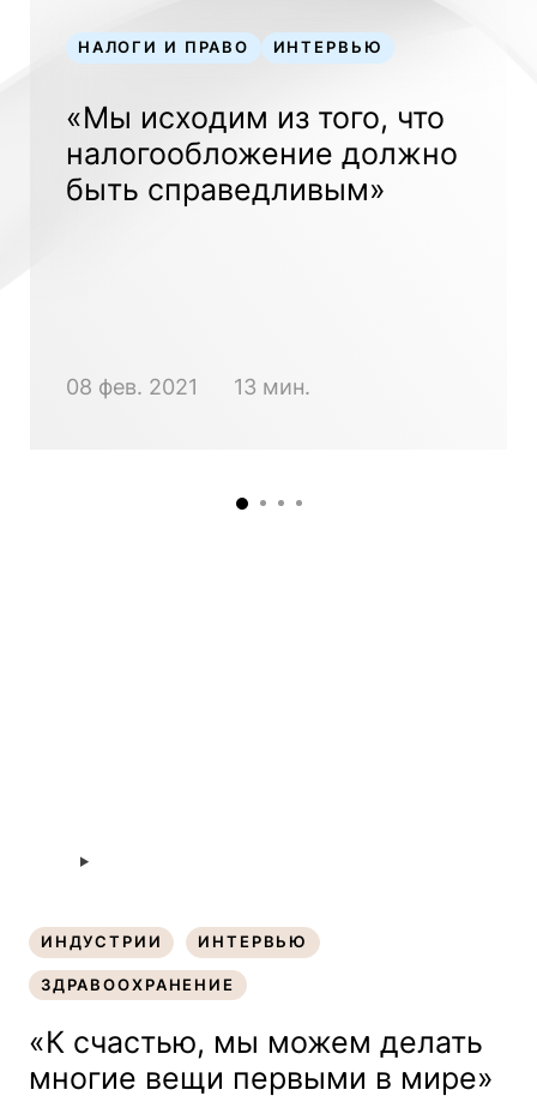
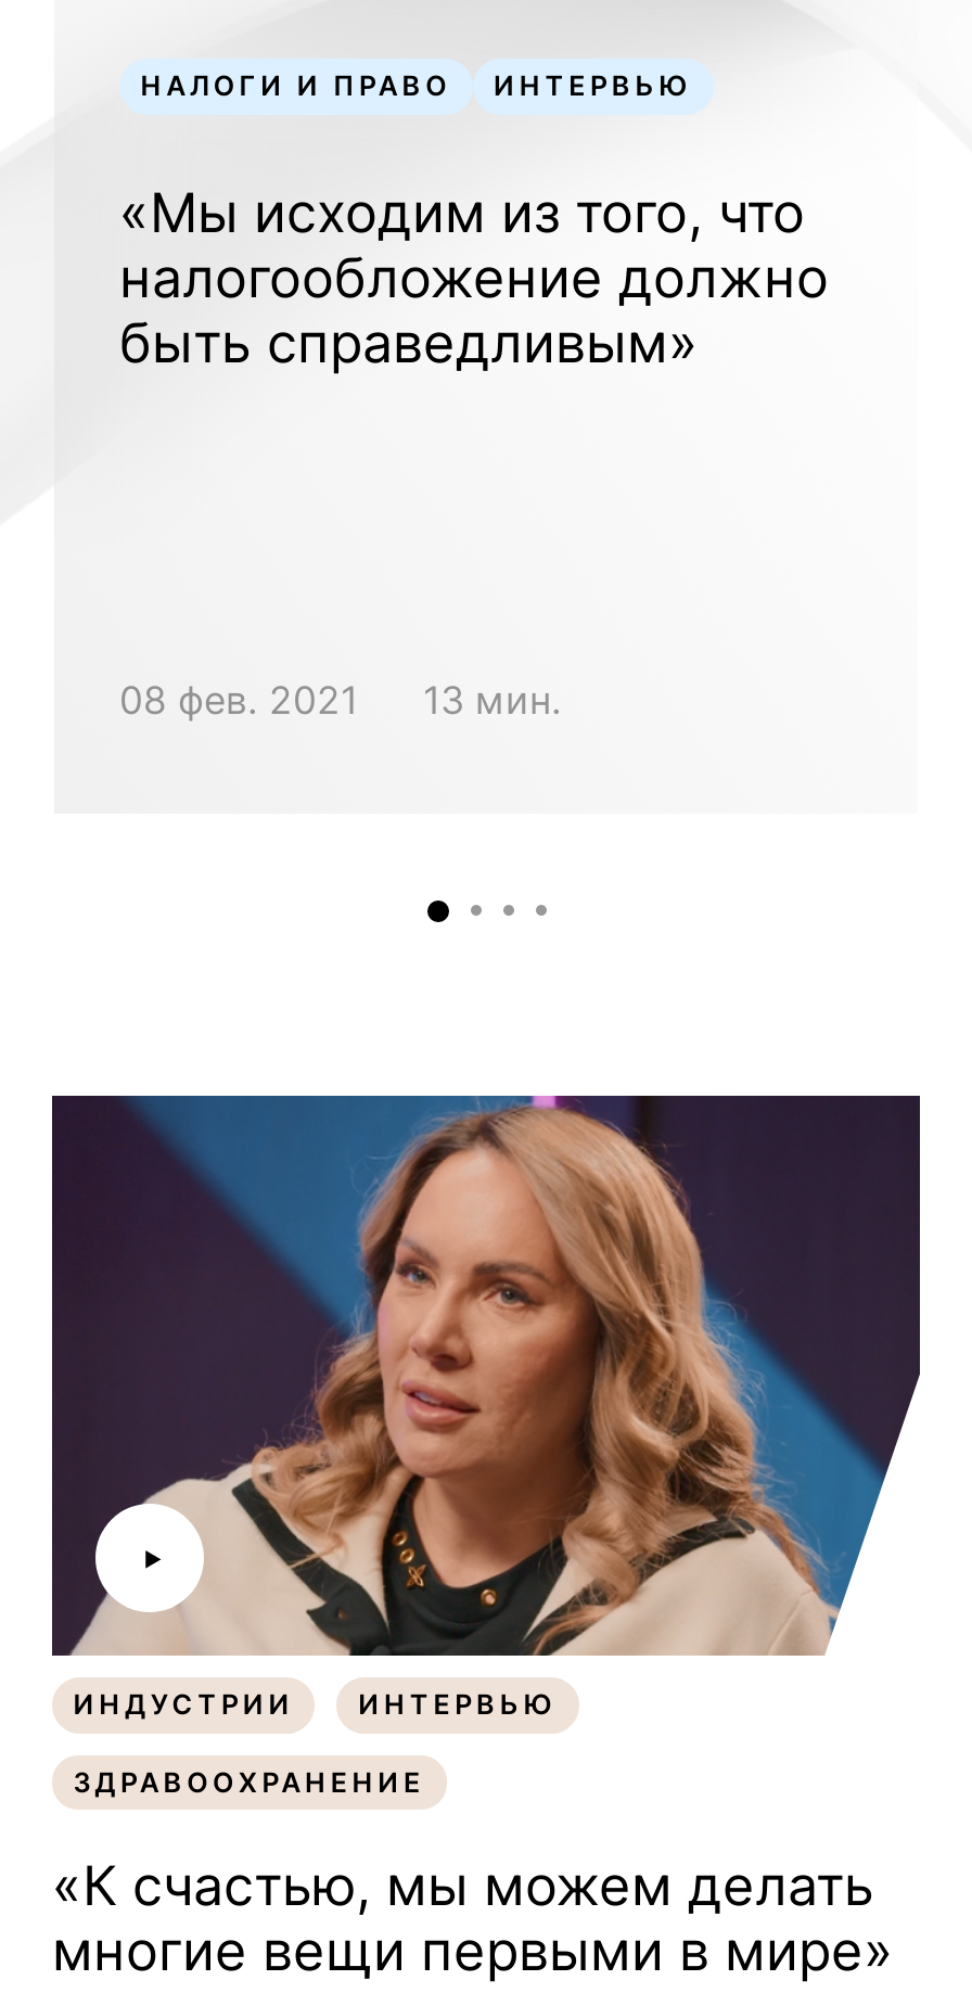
+ [image]
